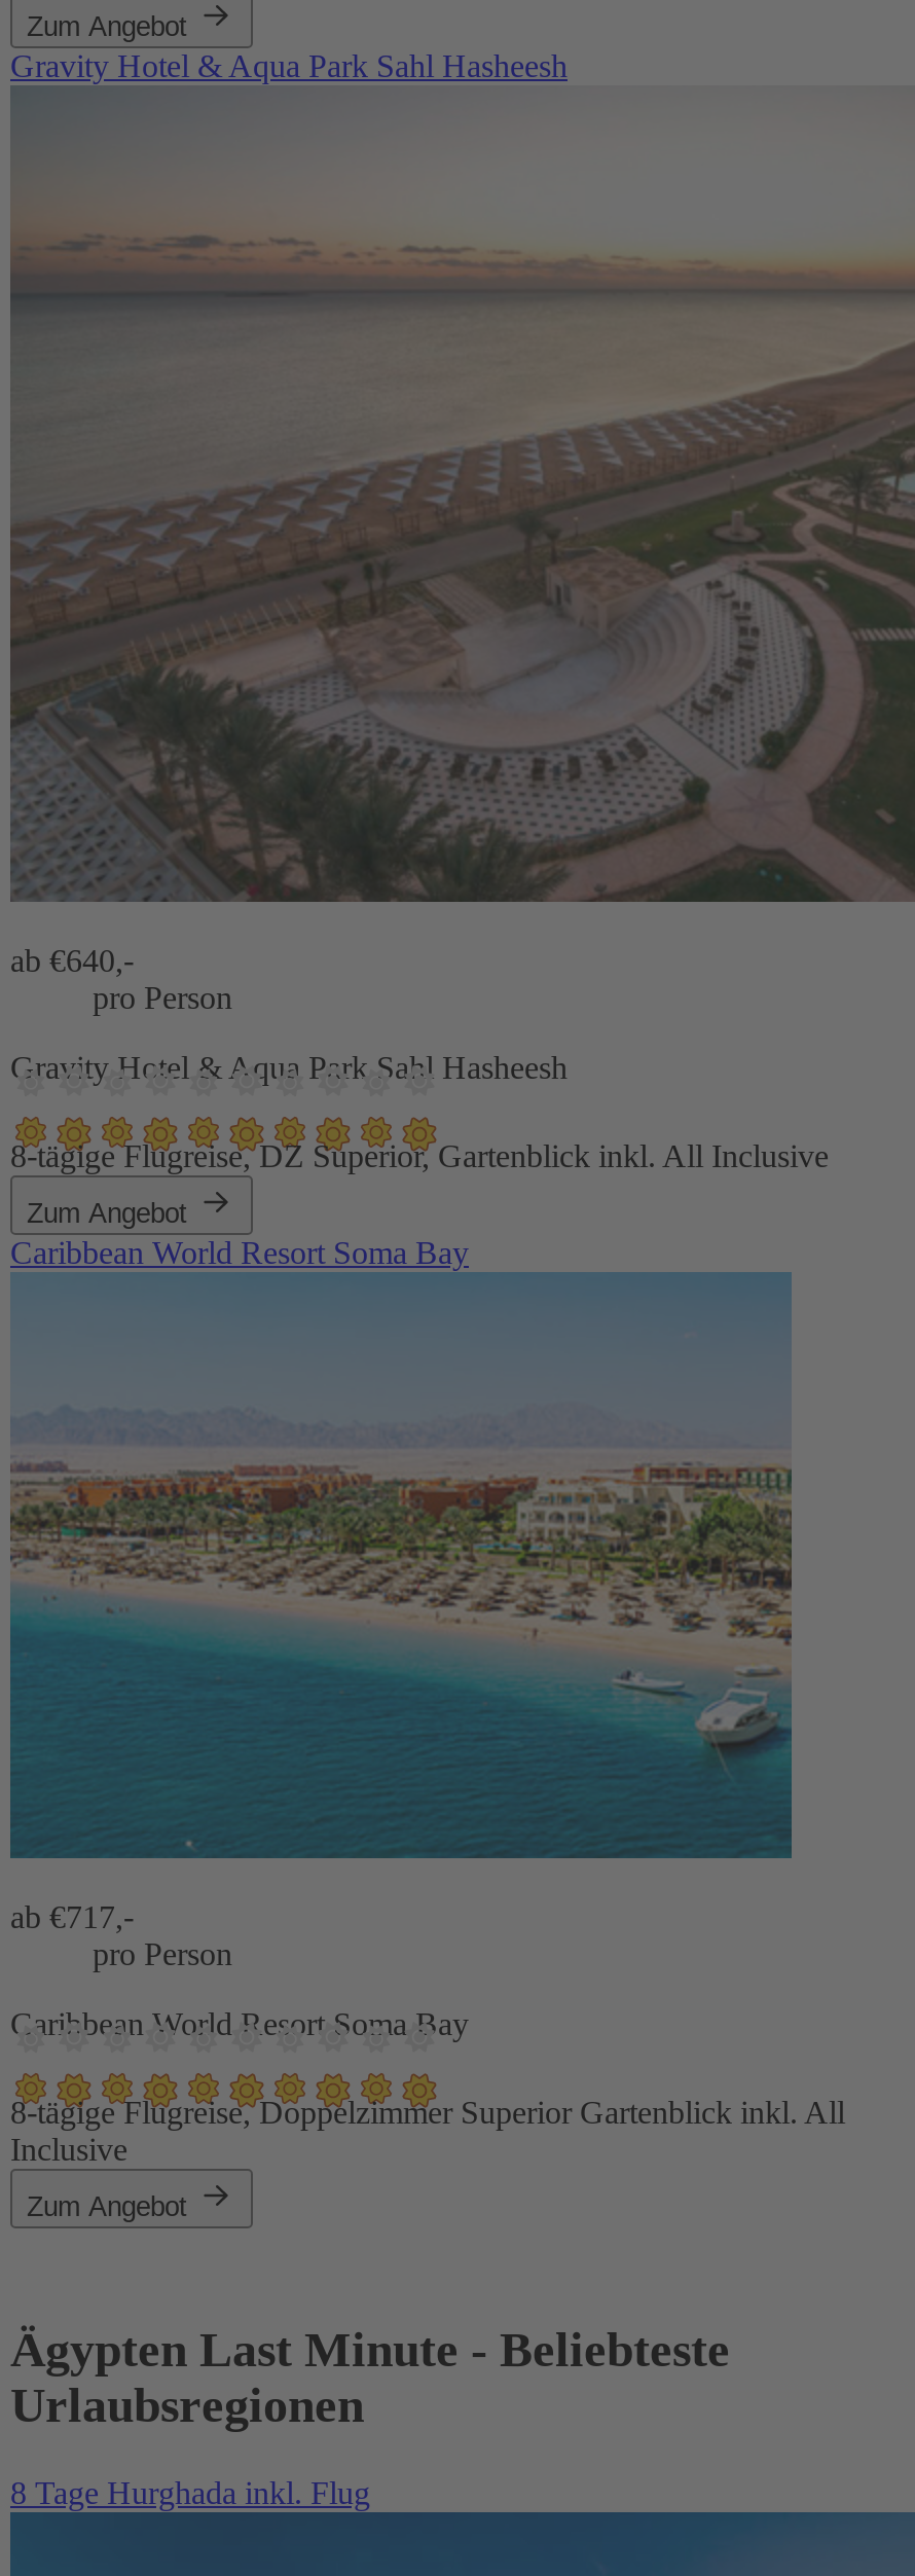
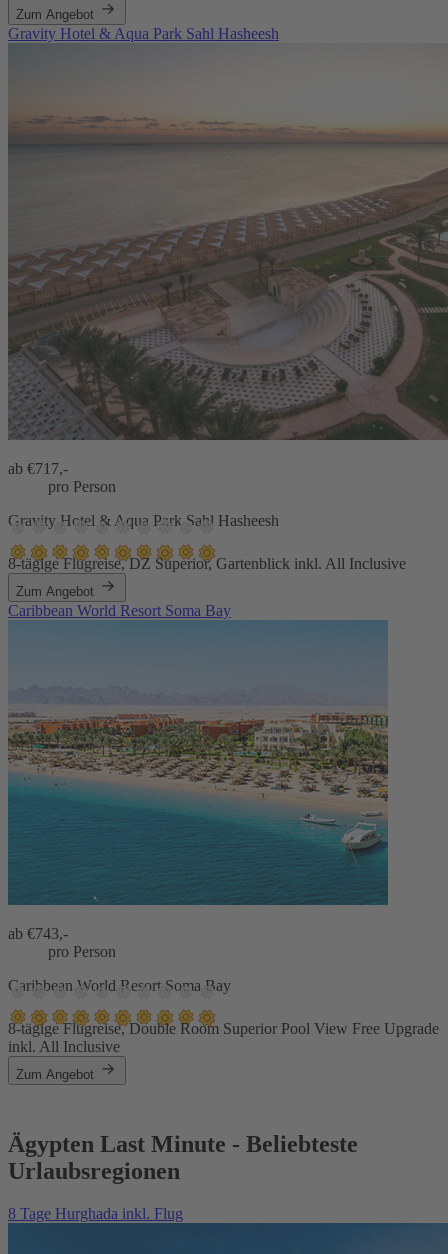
- ab €640,-
+ ab €717,-

- ab €717,-
+ ab €743,-

- 8-tägige Flugreise, Doppelzimmer Superior Gartenblick inkl. All
- Inclusive
+ 8-tägige Flugreise, Double Room Superior Pool View Free Upgrade
+ inkl. All Inclusive
